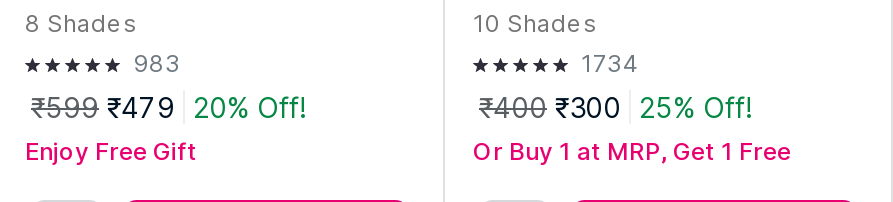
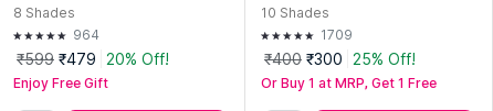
- 983
+ 964

- 1734
+ 1709
